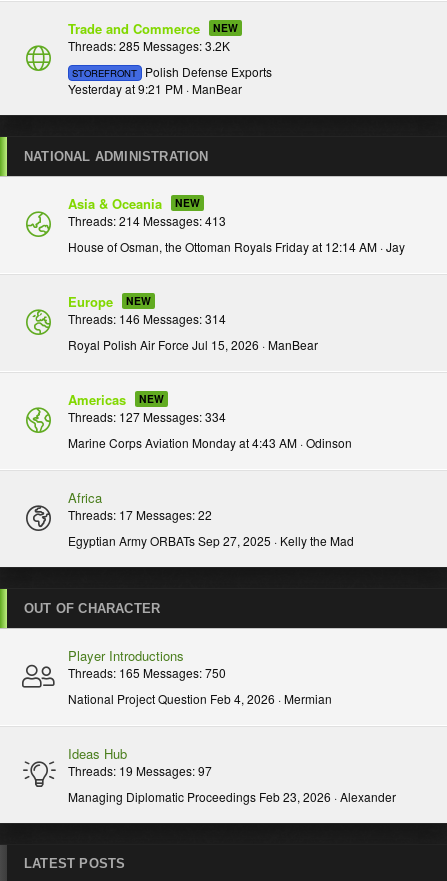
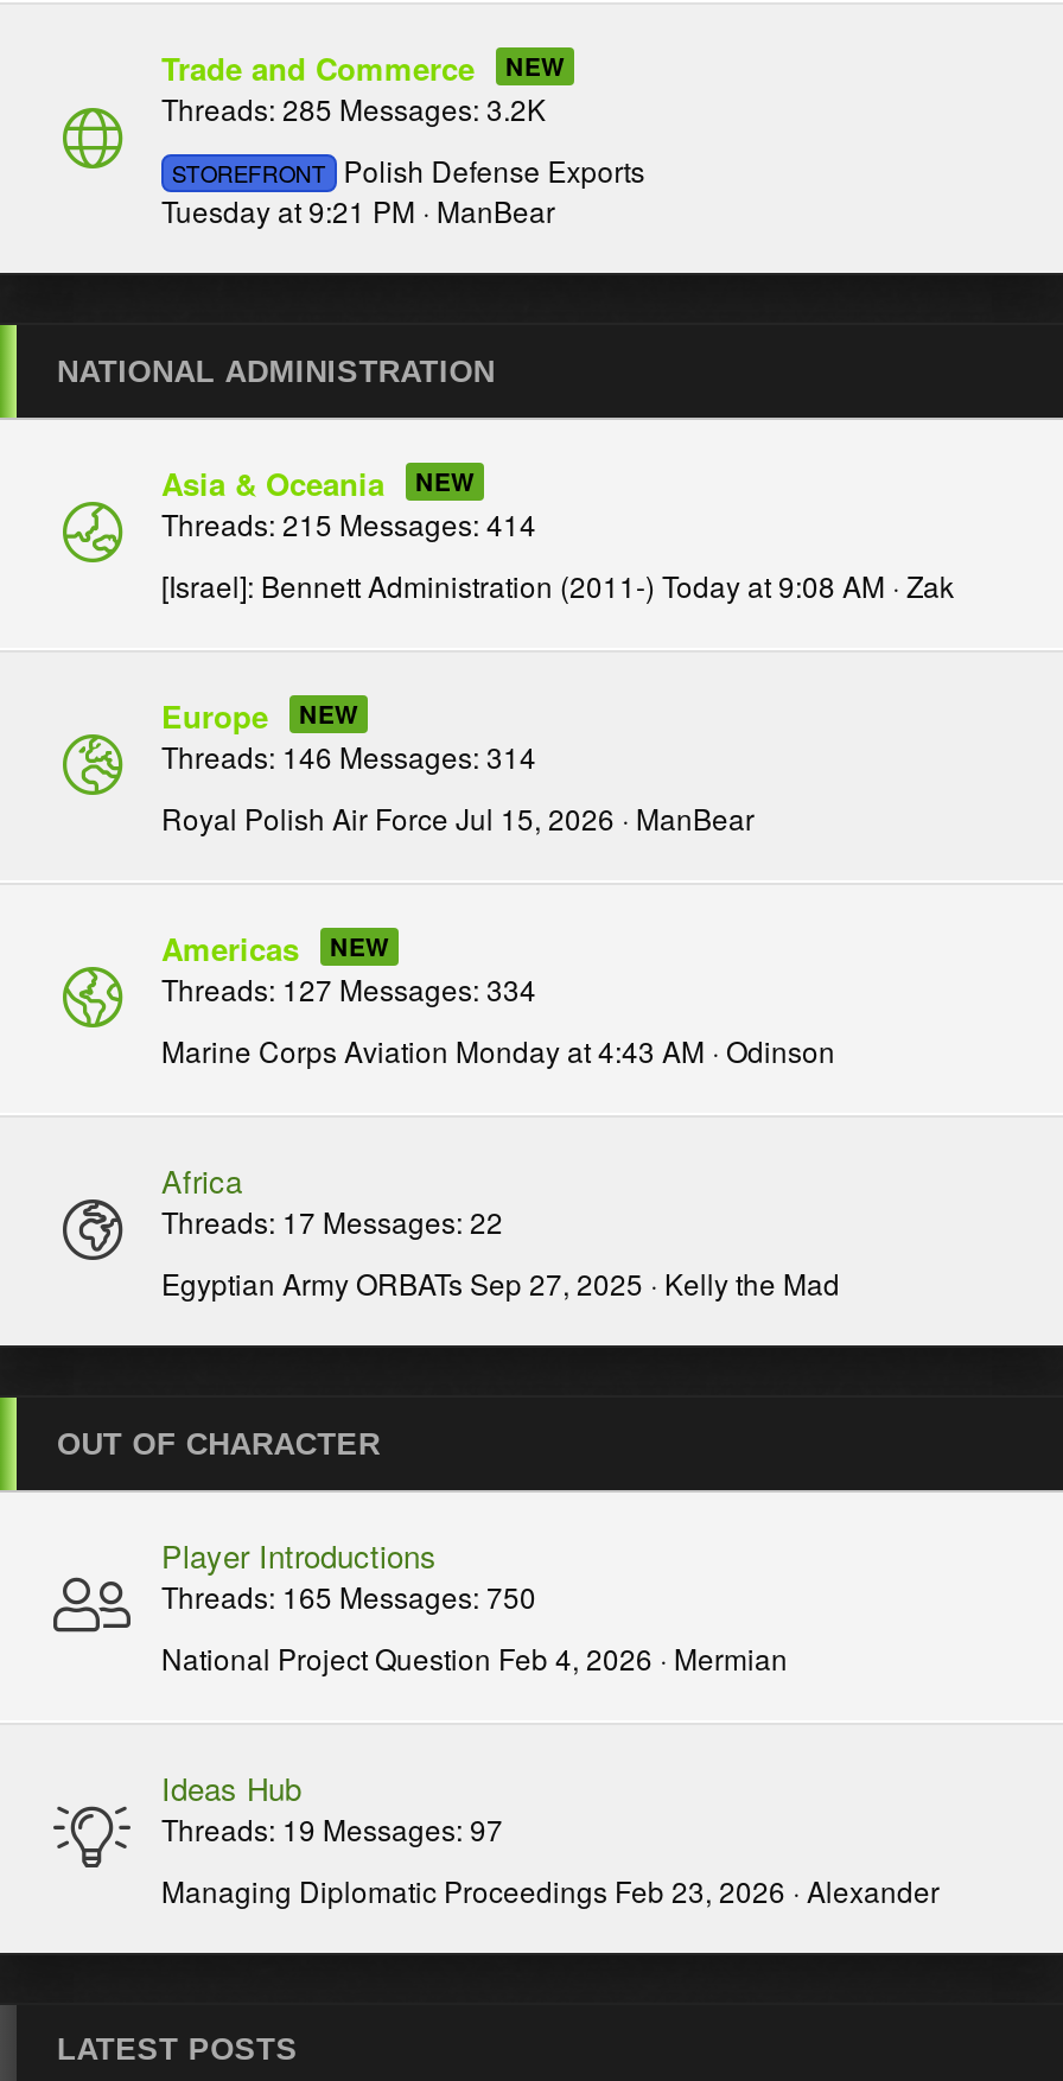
- Yesterday at 9:21 PM ManBear
+ Tuesday at 9:21 PM ManBear

- Threads 214 Messages 413
+ Threads 215 Messages 414

- House of Osman, the Ottoman Royals Friday at 12:14 AM Jay
+ [Israel]: Bennett Administration (2011-) Today at 9:08 AM Zak
